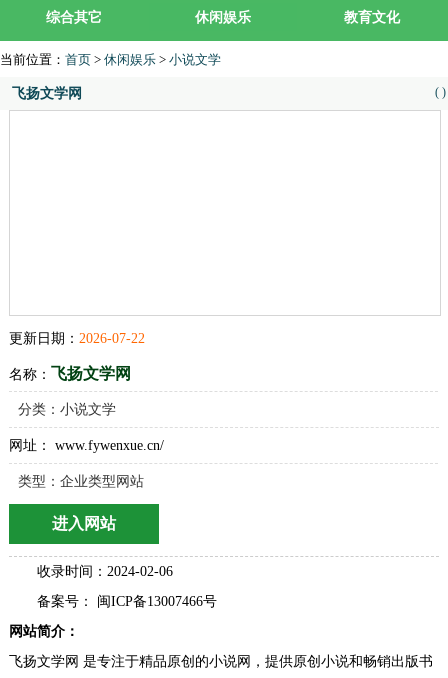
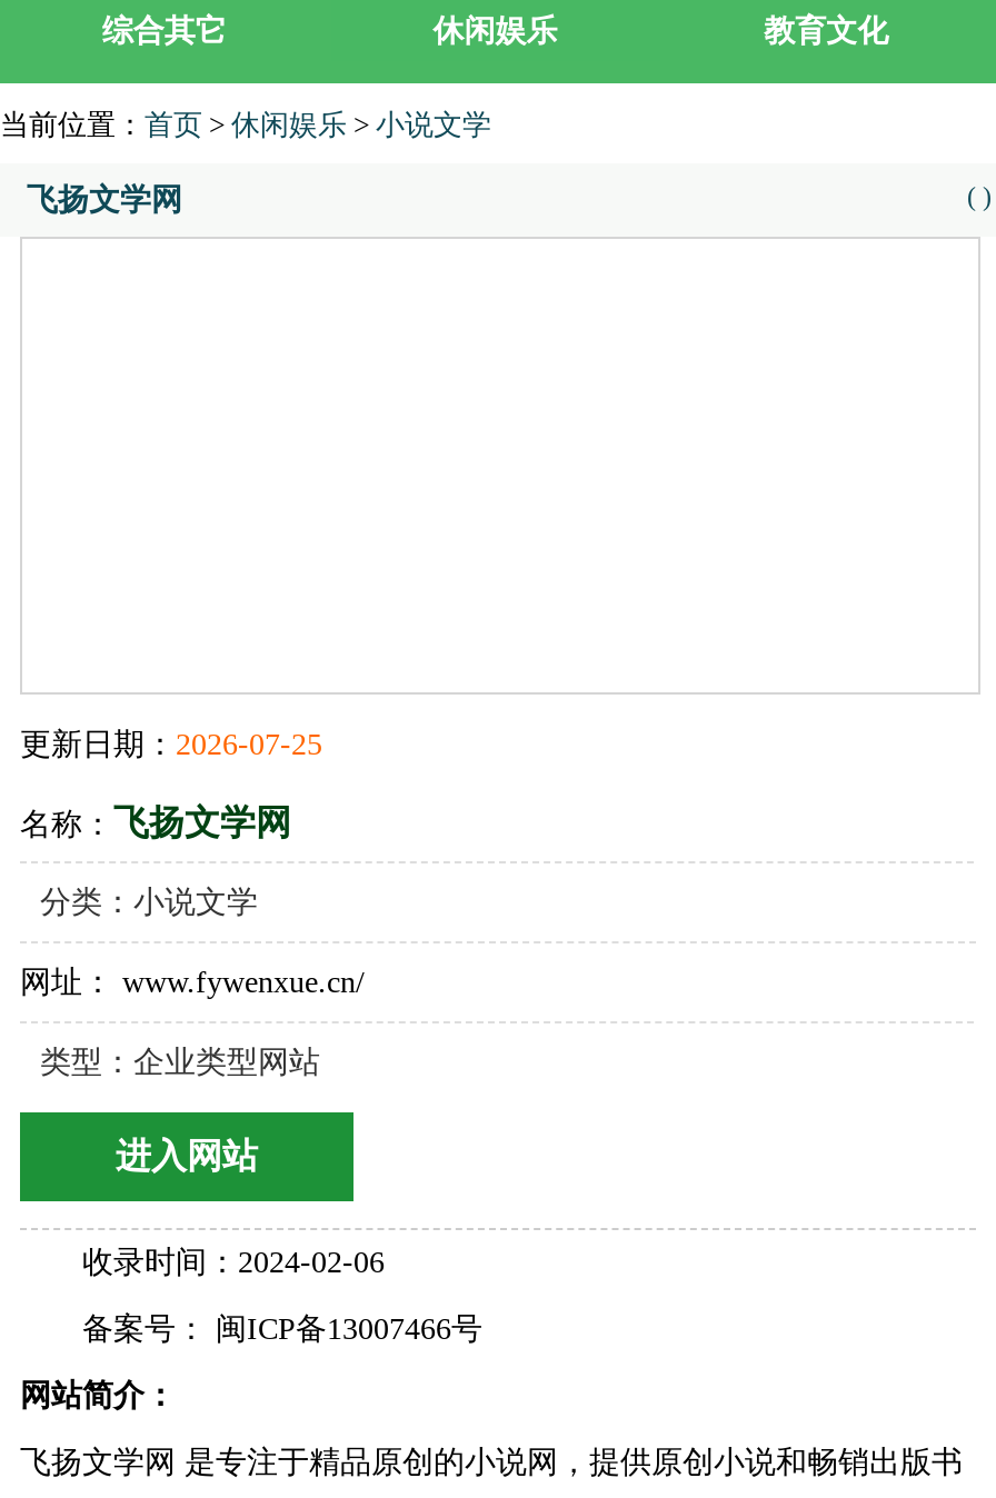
- 更新日期：2026-07-22
+ 更新日期：2026-07-25
